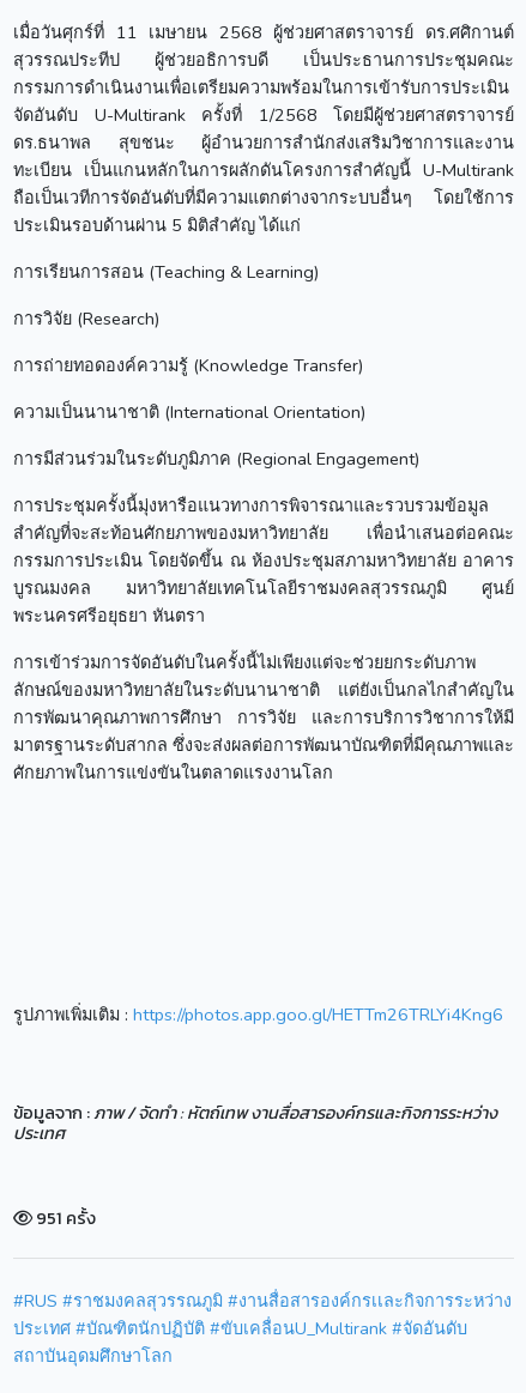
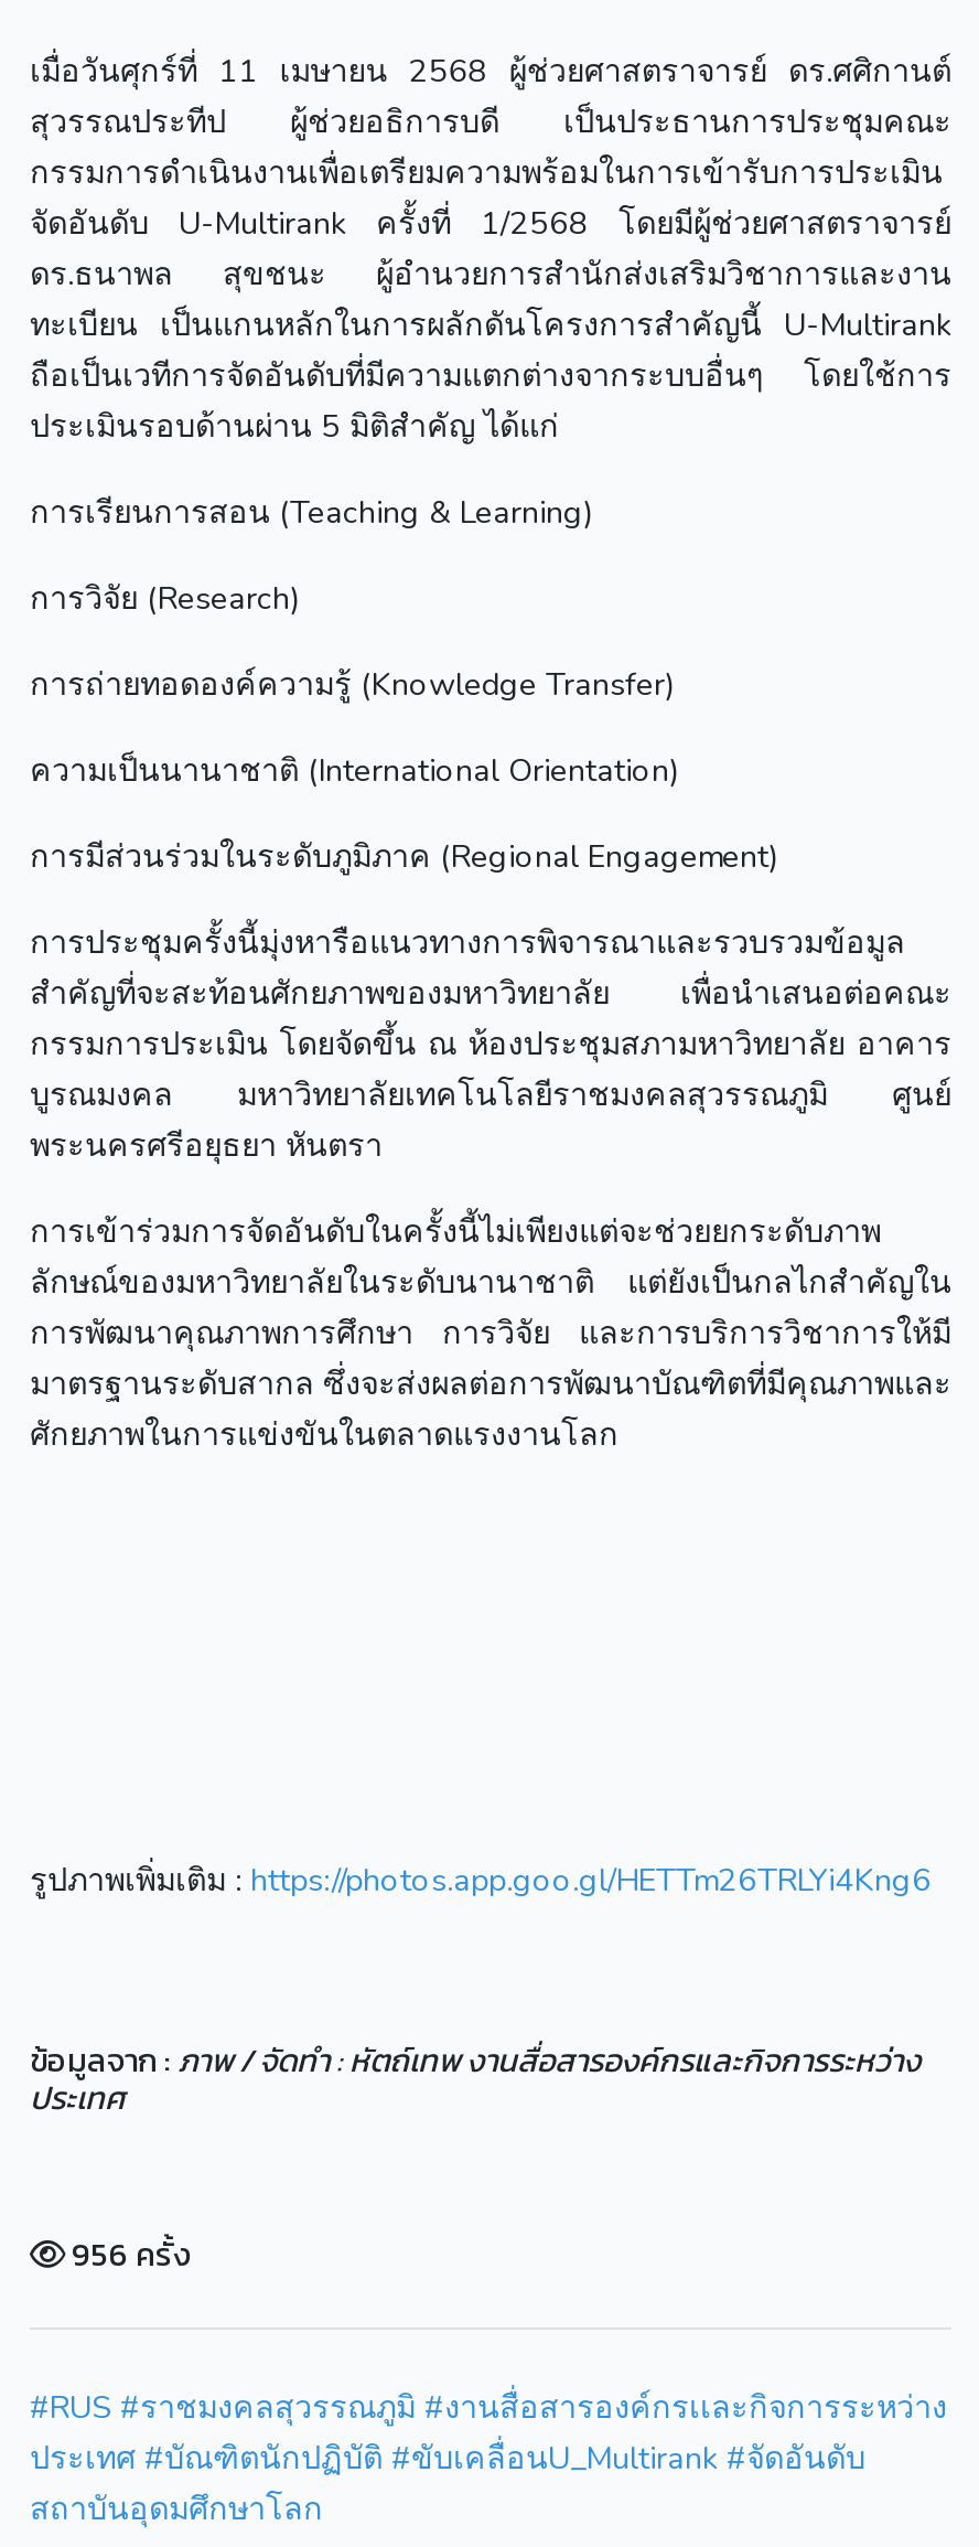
- 951 ครั้ง
+ 956 ครั้ง
